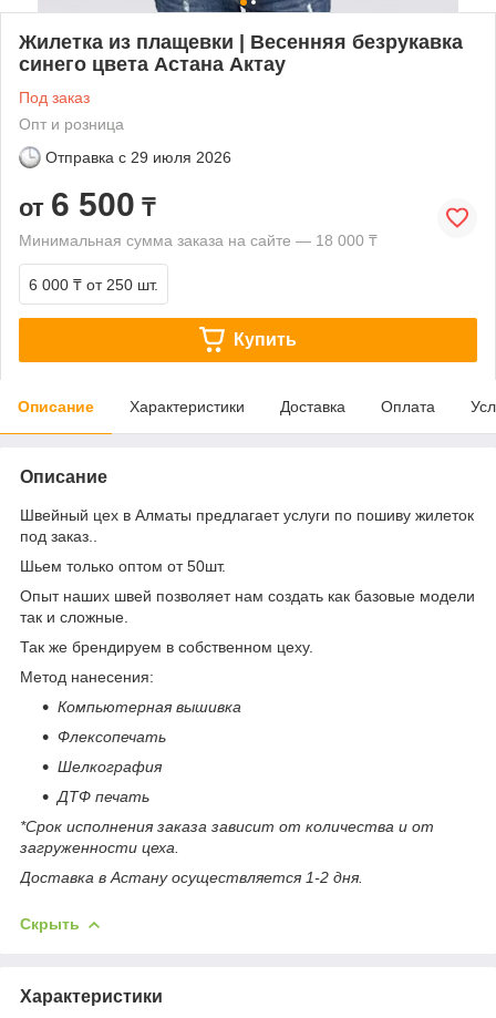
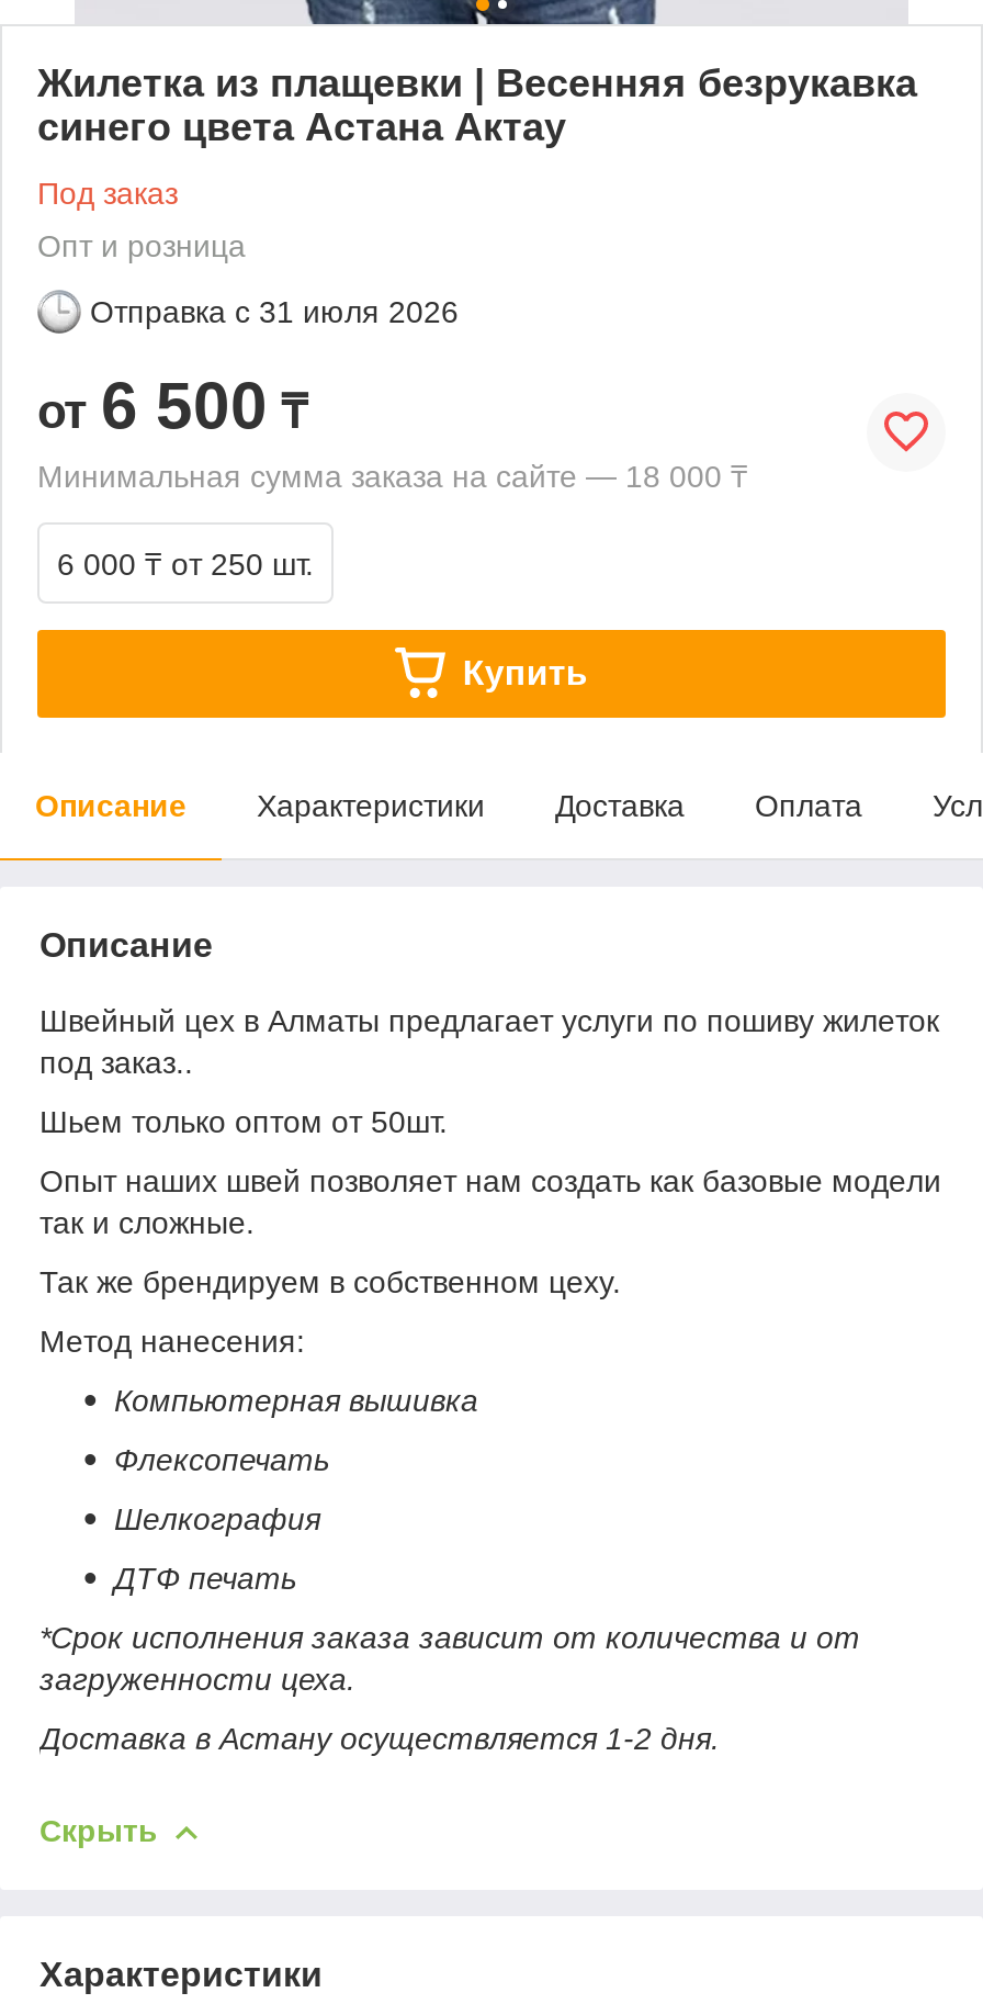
- Отправка с 29 июля 2026
+ Отправка с 31 июля 2026
